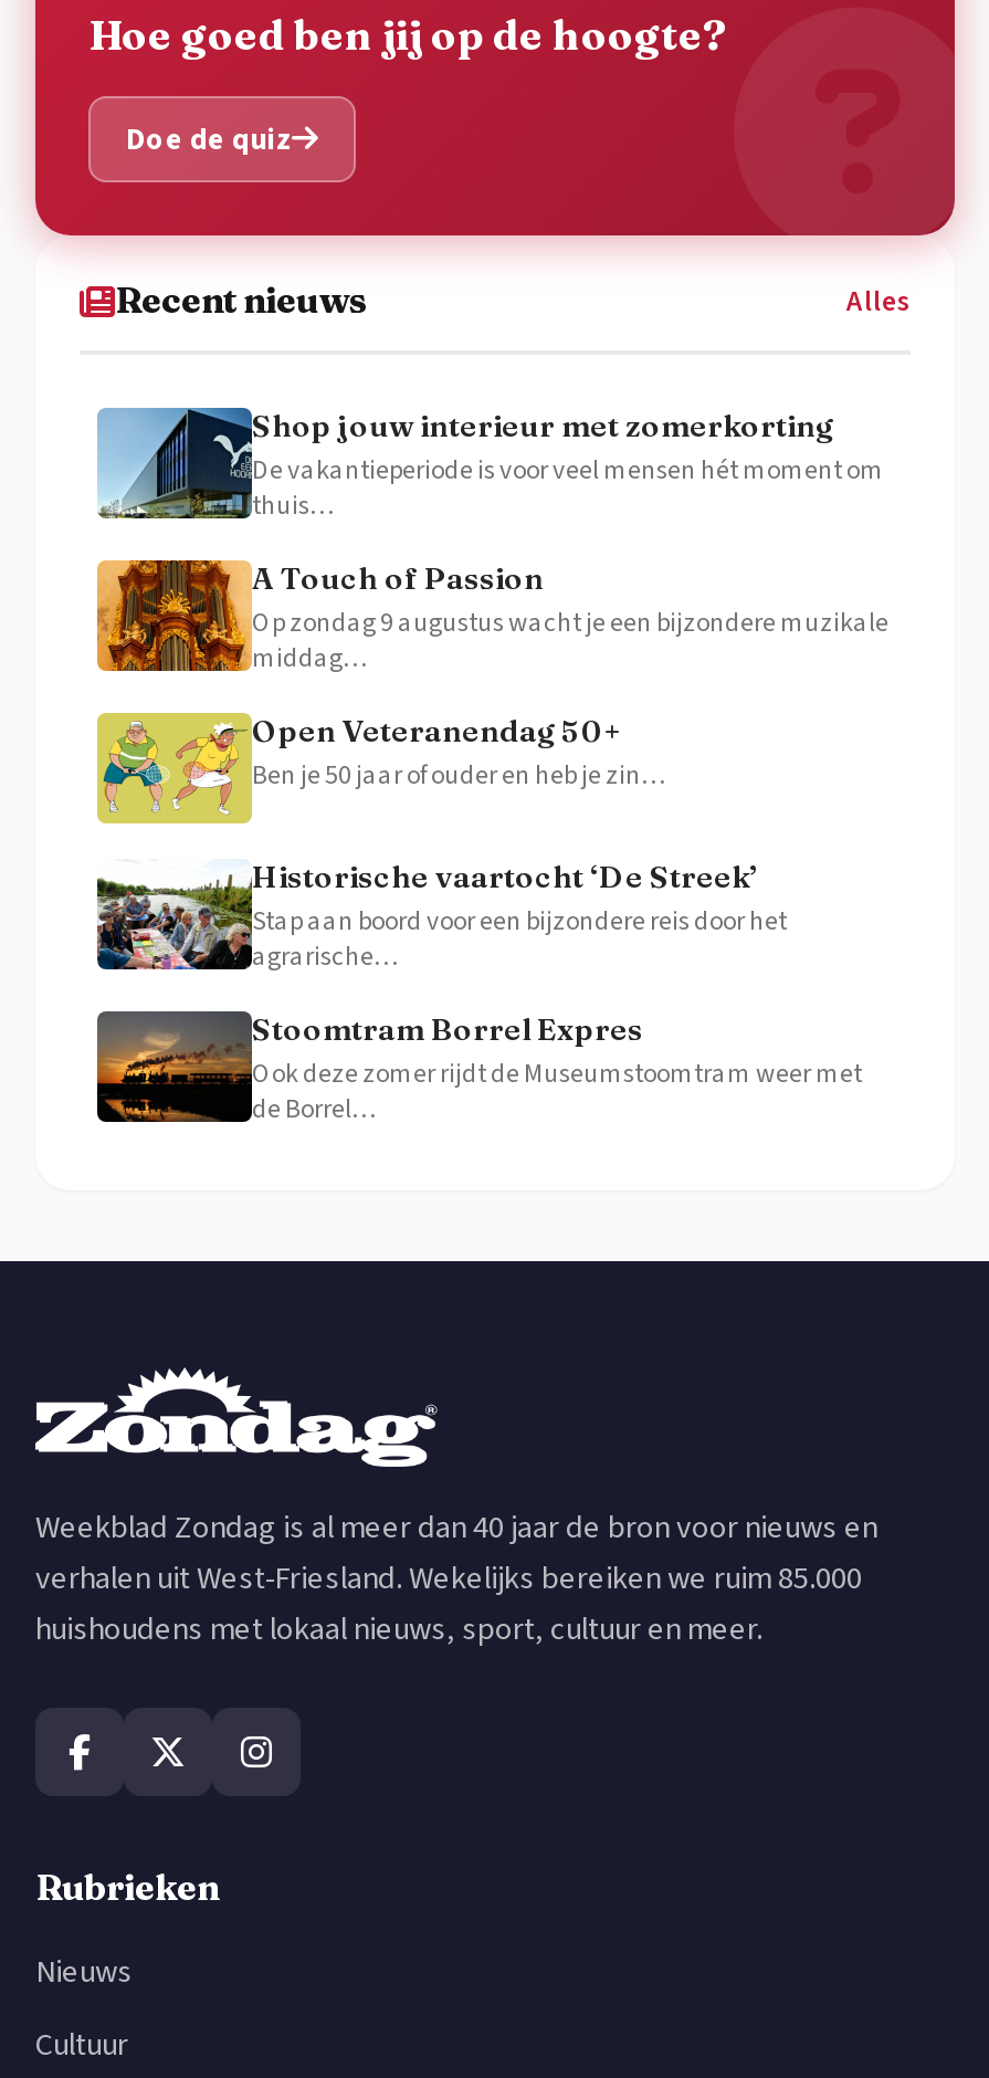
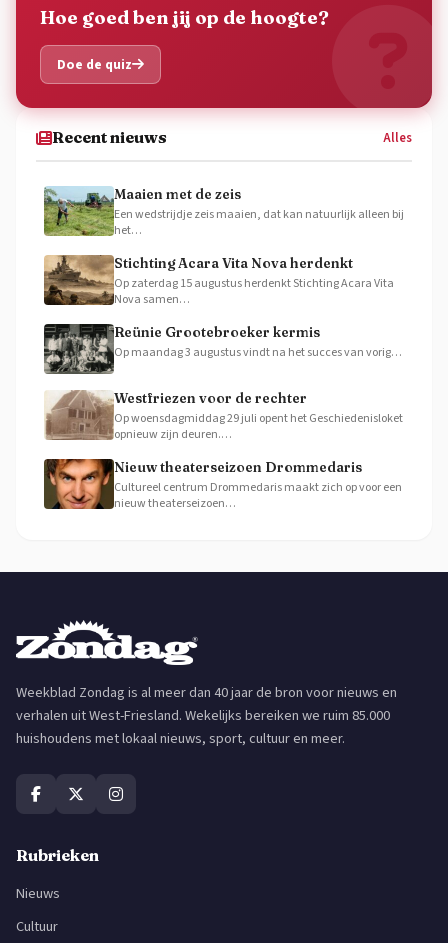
- [image]
- Shop jouw interieur met zomerkorting
- De vakantieperiode is voor veel mensen hét moment om
- thuis…
+ [image]
+ Maaien met de zeis
+ Een wedstrijdje zeis maaien, dat kan natuurlijk alleen bij
+ het…

- [image]
- A Touch of Passion
- Op zondag 9 augustus wacht je een bijzondere muzikale
- middag…
+ [image]
+ Stichting Acara Vita Nova herdenkt
+ Op zaterdag 15 augustus herdenkt Stichting Acara Vita
+ Nova samen…

- [image]
- Open Veteranendag 50+
- Ben je 50 jaar of ouder en heb je zin…
+ [image]
+ Reünie Grootebroeker kermis
+ Op maandag 3 augustus vindt na het succes van vorig…

- [image]
- Historische vaartocht ‘De Streek’
- Stap aan boord voor een bijzondere reis door het
- agrarische…
+ [image]
+ Westfriezen voor de rechter
+ Op woensdagmiddag 29 juli opent het Geschiedenisloket
+ opnieuw zijn deuren.…

- [image]
- Stoomtram Borrel Expres
- Ook deze zomer rijdt de Museumstoomtram weer met
- de Borrel…
+ [image]
+ Nieuw theaterseizoen Drommedaris
+ Cultureel centrum Drommedaris maakt zich op voor een
+ nieuw theaterseizoen…
